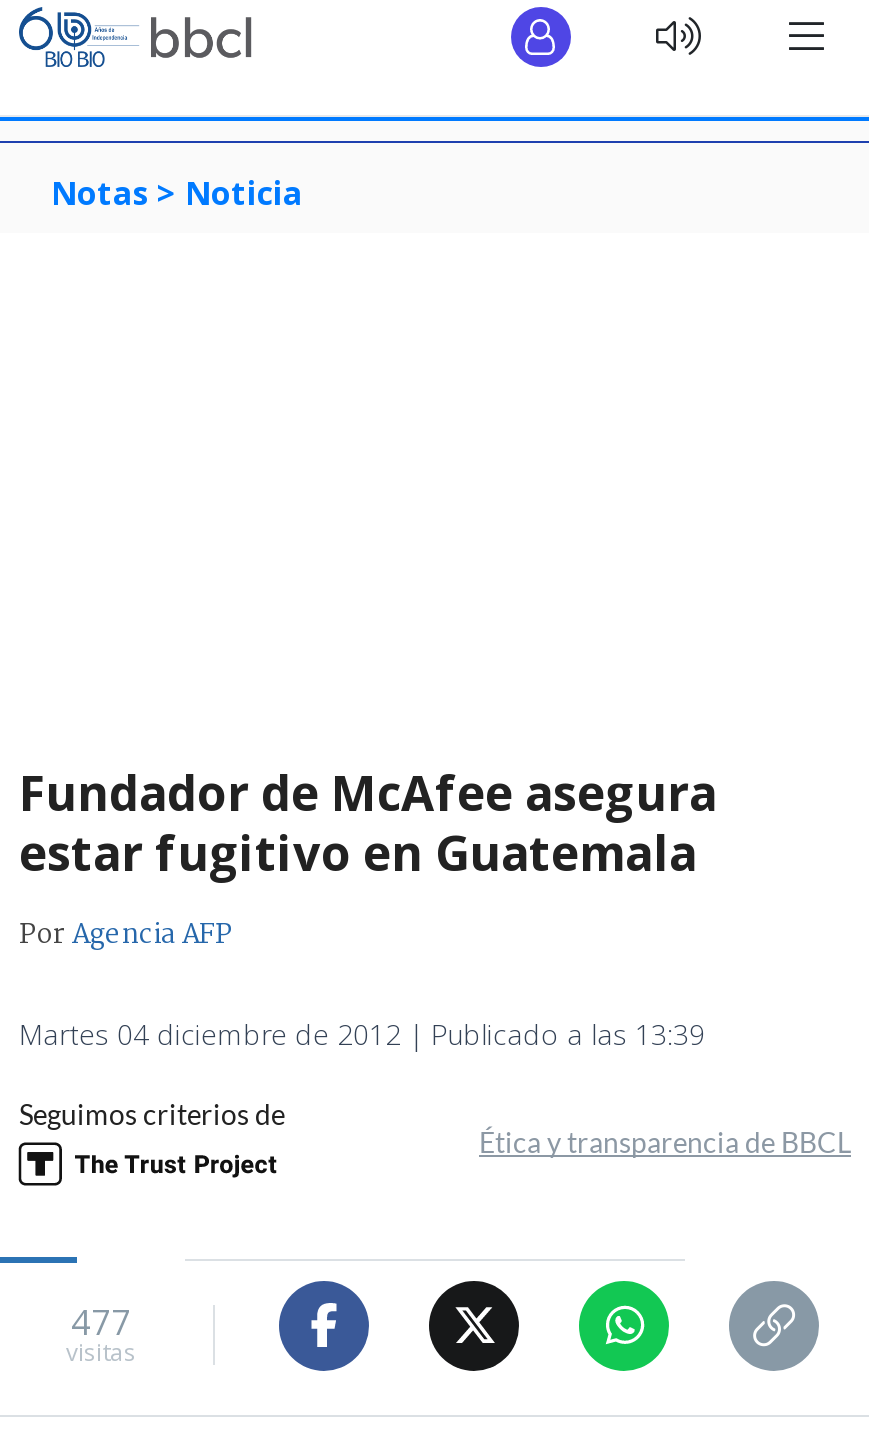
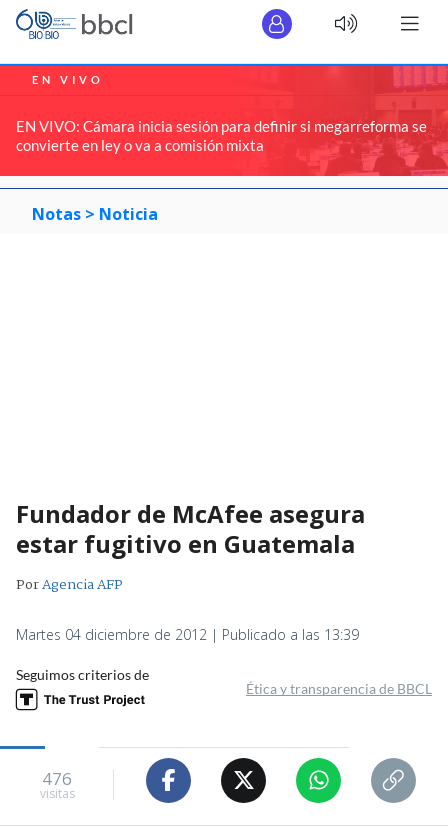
+ [image]
+ EN VIVO
+ EN VIVO: Cámara inicia sesión para definir si megarreforma se
+ convierte en ley o va a comisión mixta

- 477
+ 476
